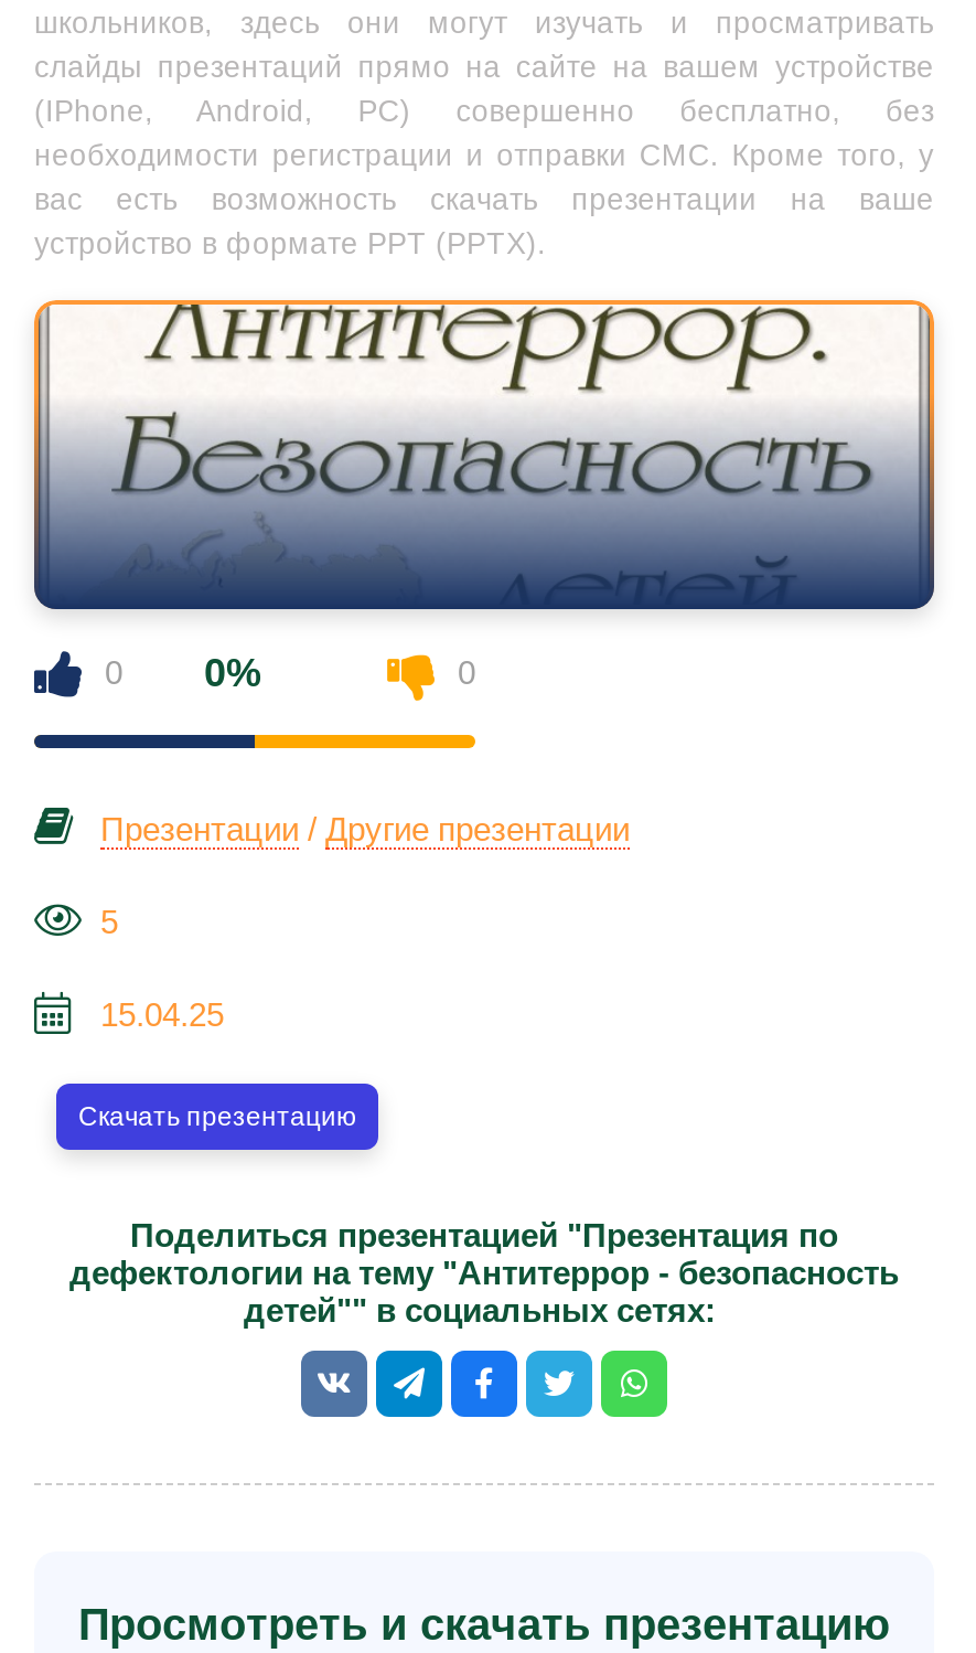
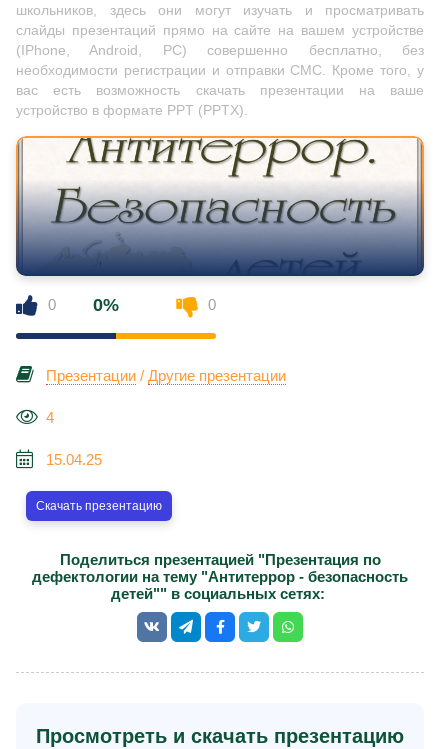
- 5
+ 4
